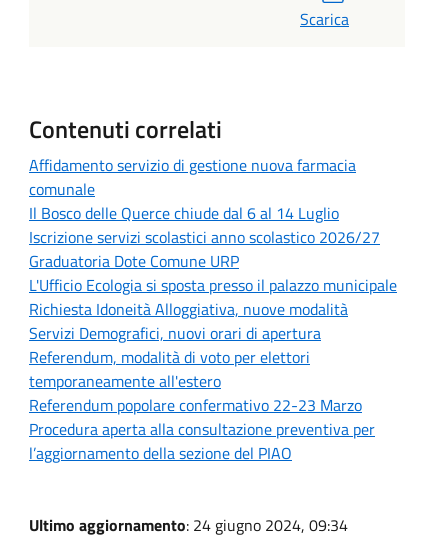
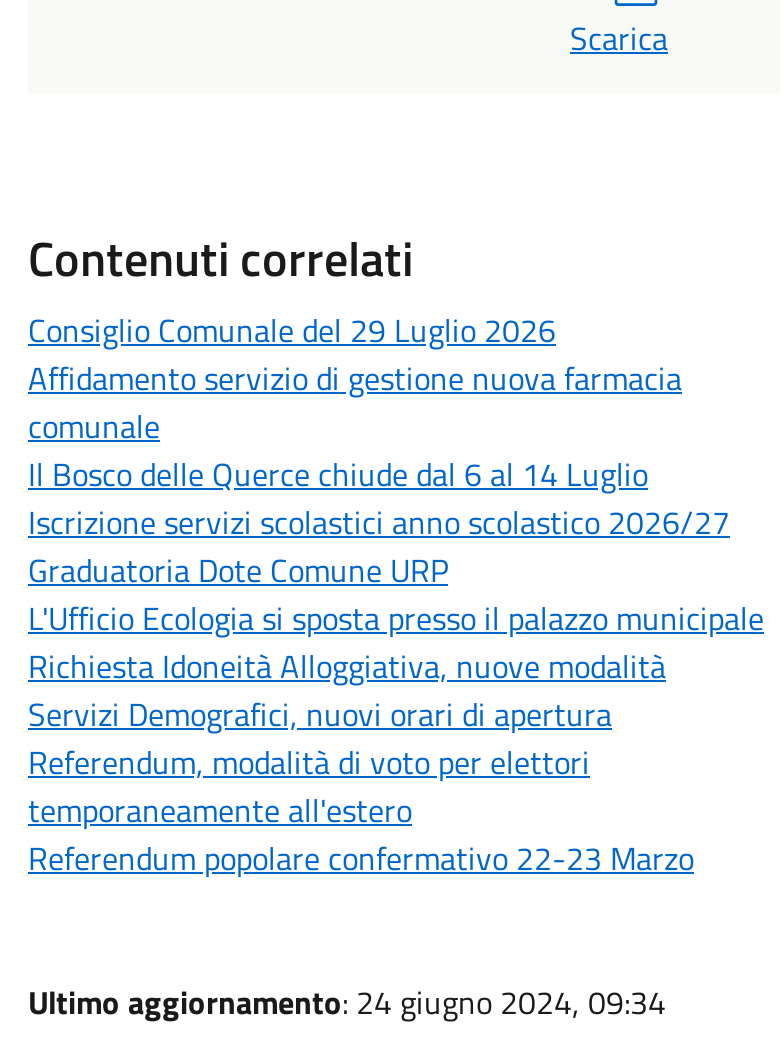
+ Consiglio Comunale del 29 Luglio 2026

moved down: Affidamento servizio di gestione nuova farmacia | comunale | Il Bosco delle Querce chiude dal 6 al 14 Luglio | ... | temporaneamente all'estero | Referendum popolare confermativo 22-23 Marzo

- Procedura aperta alla consultazione preventiva per
- l’aggiornamento della sezione del PIAO
